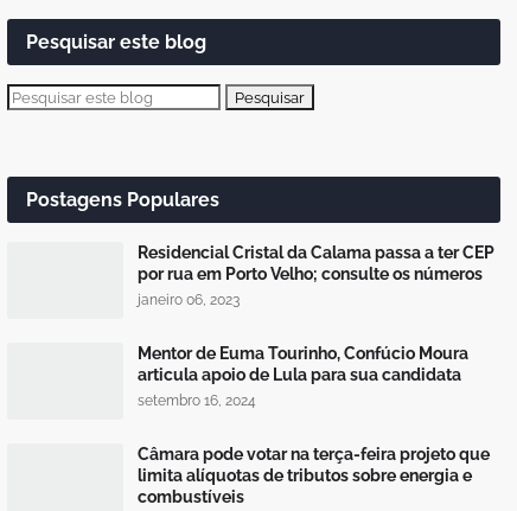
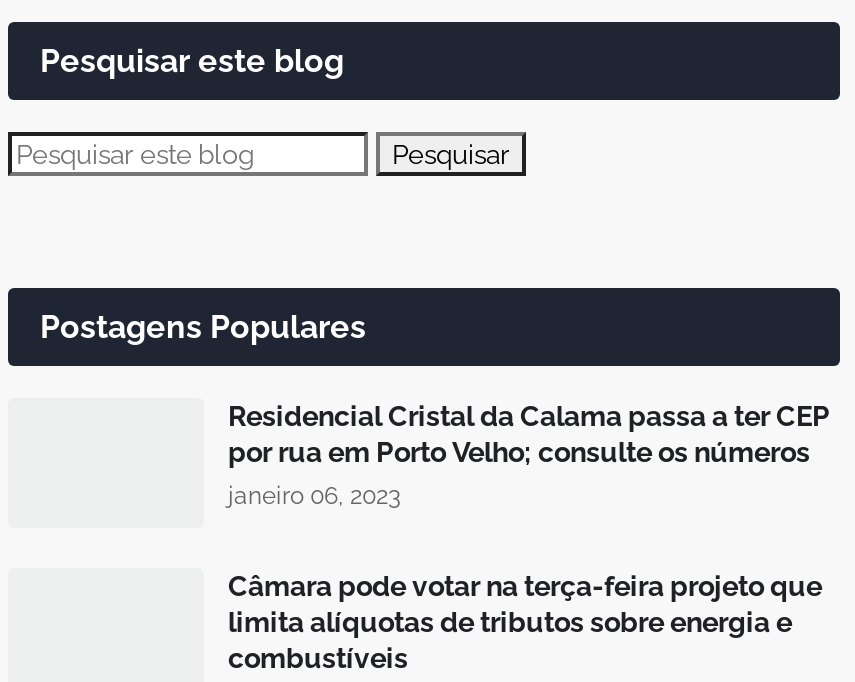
- Mentor de Euma Tourinho, Confúcio Moura
- articula apoio de Lula para sua candidata
- setembro 16, 2024
